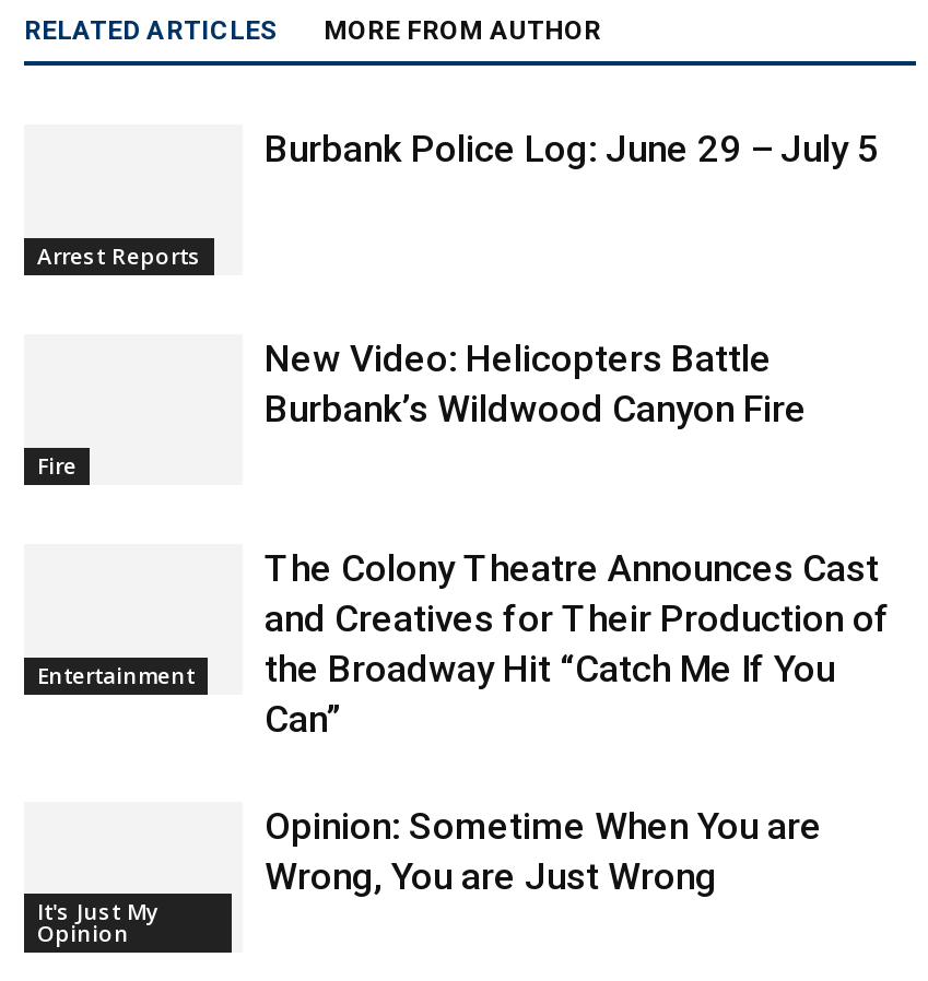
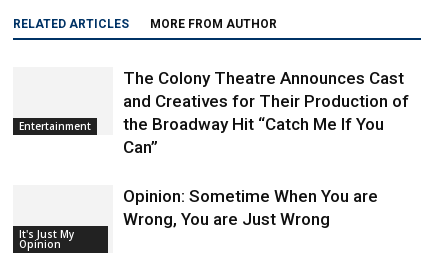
- Burbank Police Log: June 29 – July 5

- Arrest Reports

- New Video: Helicopters Battle
- Burbank’s Wildwood Canyon Fire

- Fire
